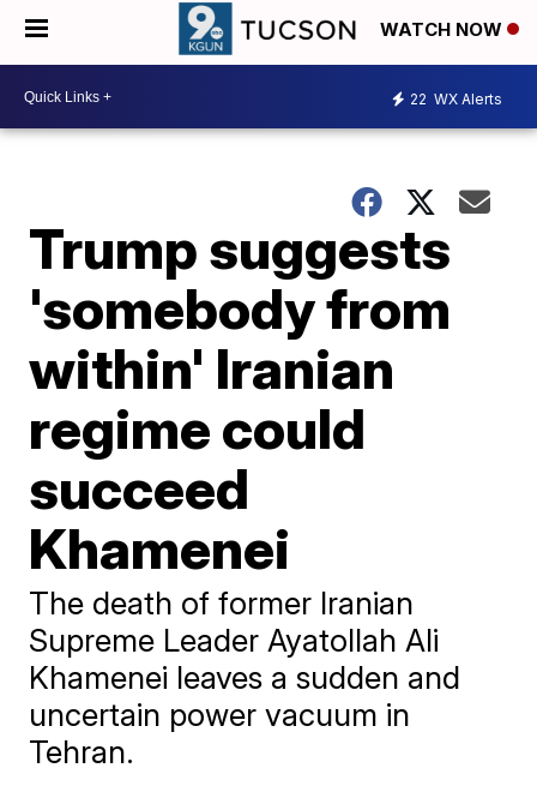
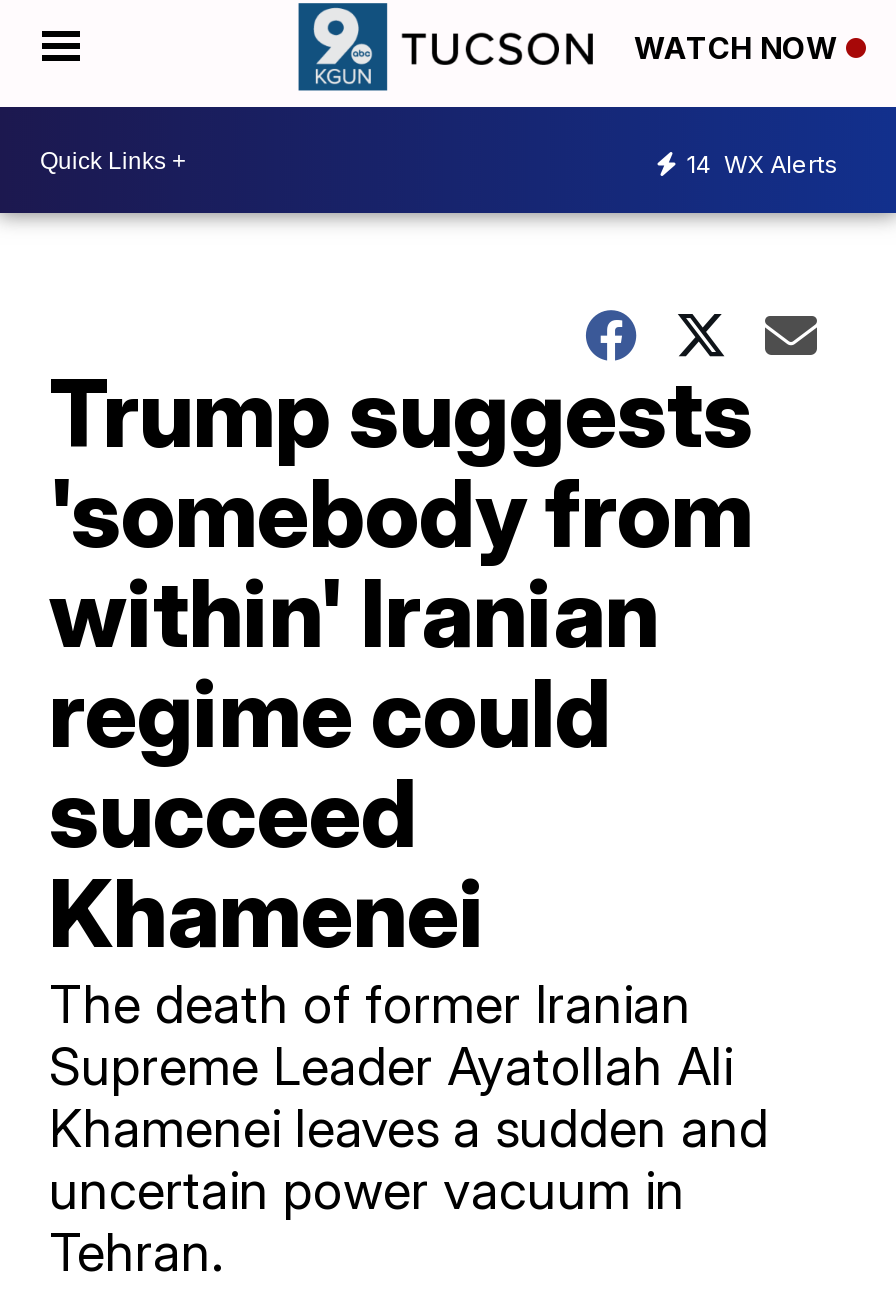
- 22 WX Alerts
+ 14 WX Alerts
